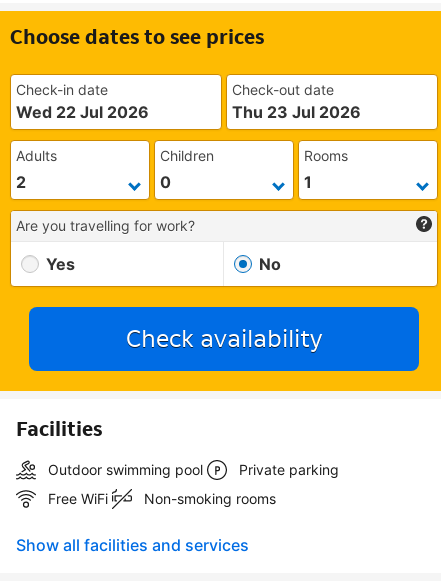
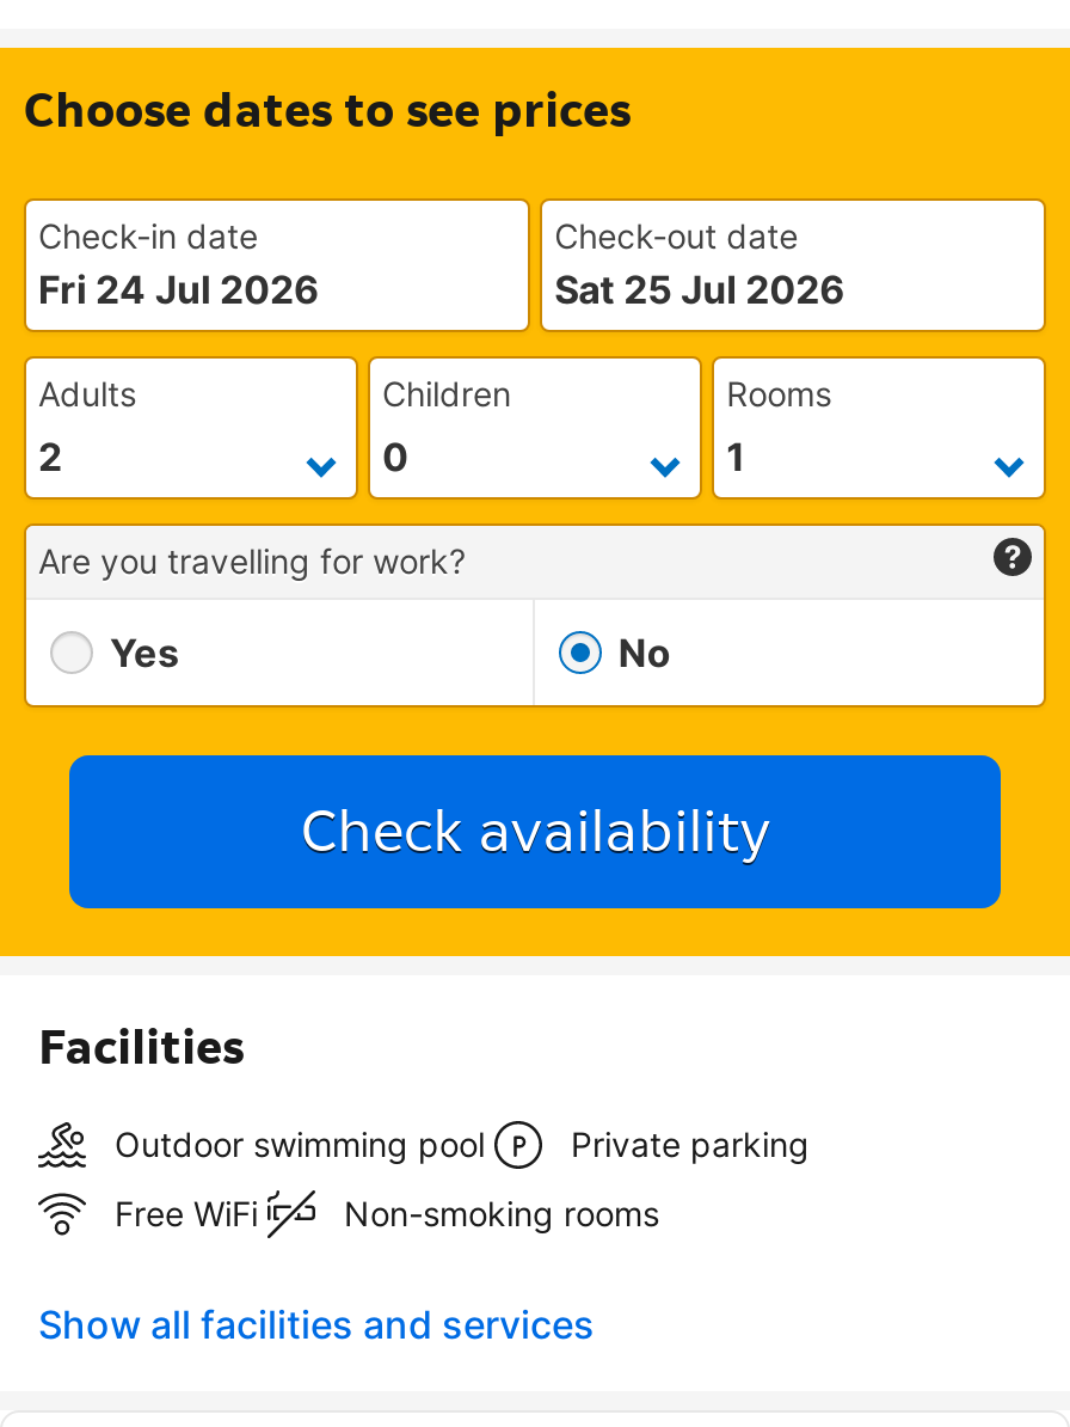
- Wed 22 Jul 2026
+ Fri 24 Jul 2026

- Thu 23 Jul 2026
+ Sat 25 Jul 2026
